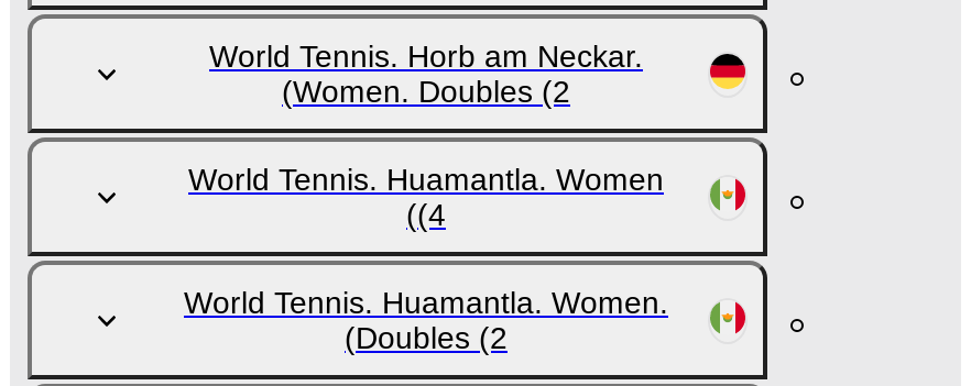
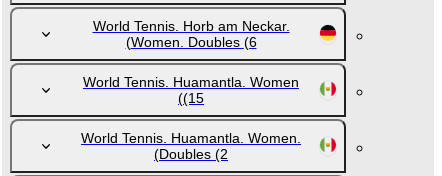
- Women. Doubles (2)
+ Women. Doubles (6)

- (4)
+ (15)
